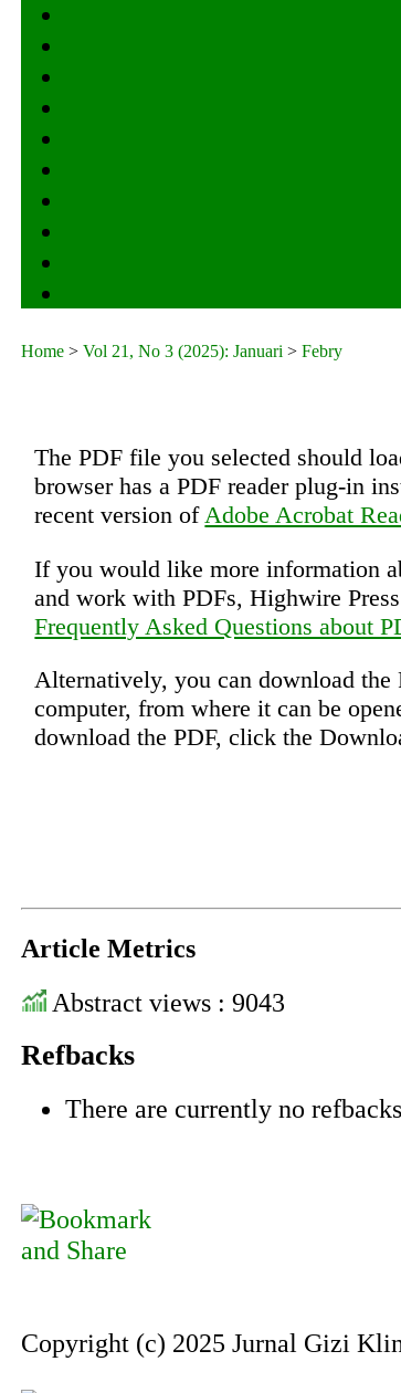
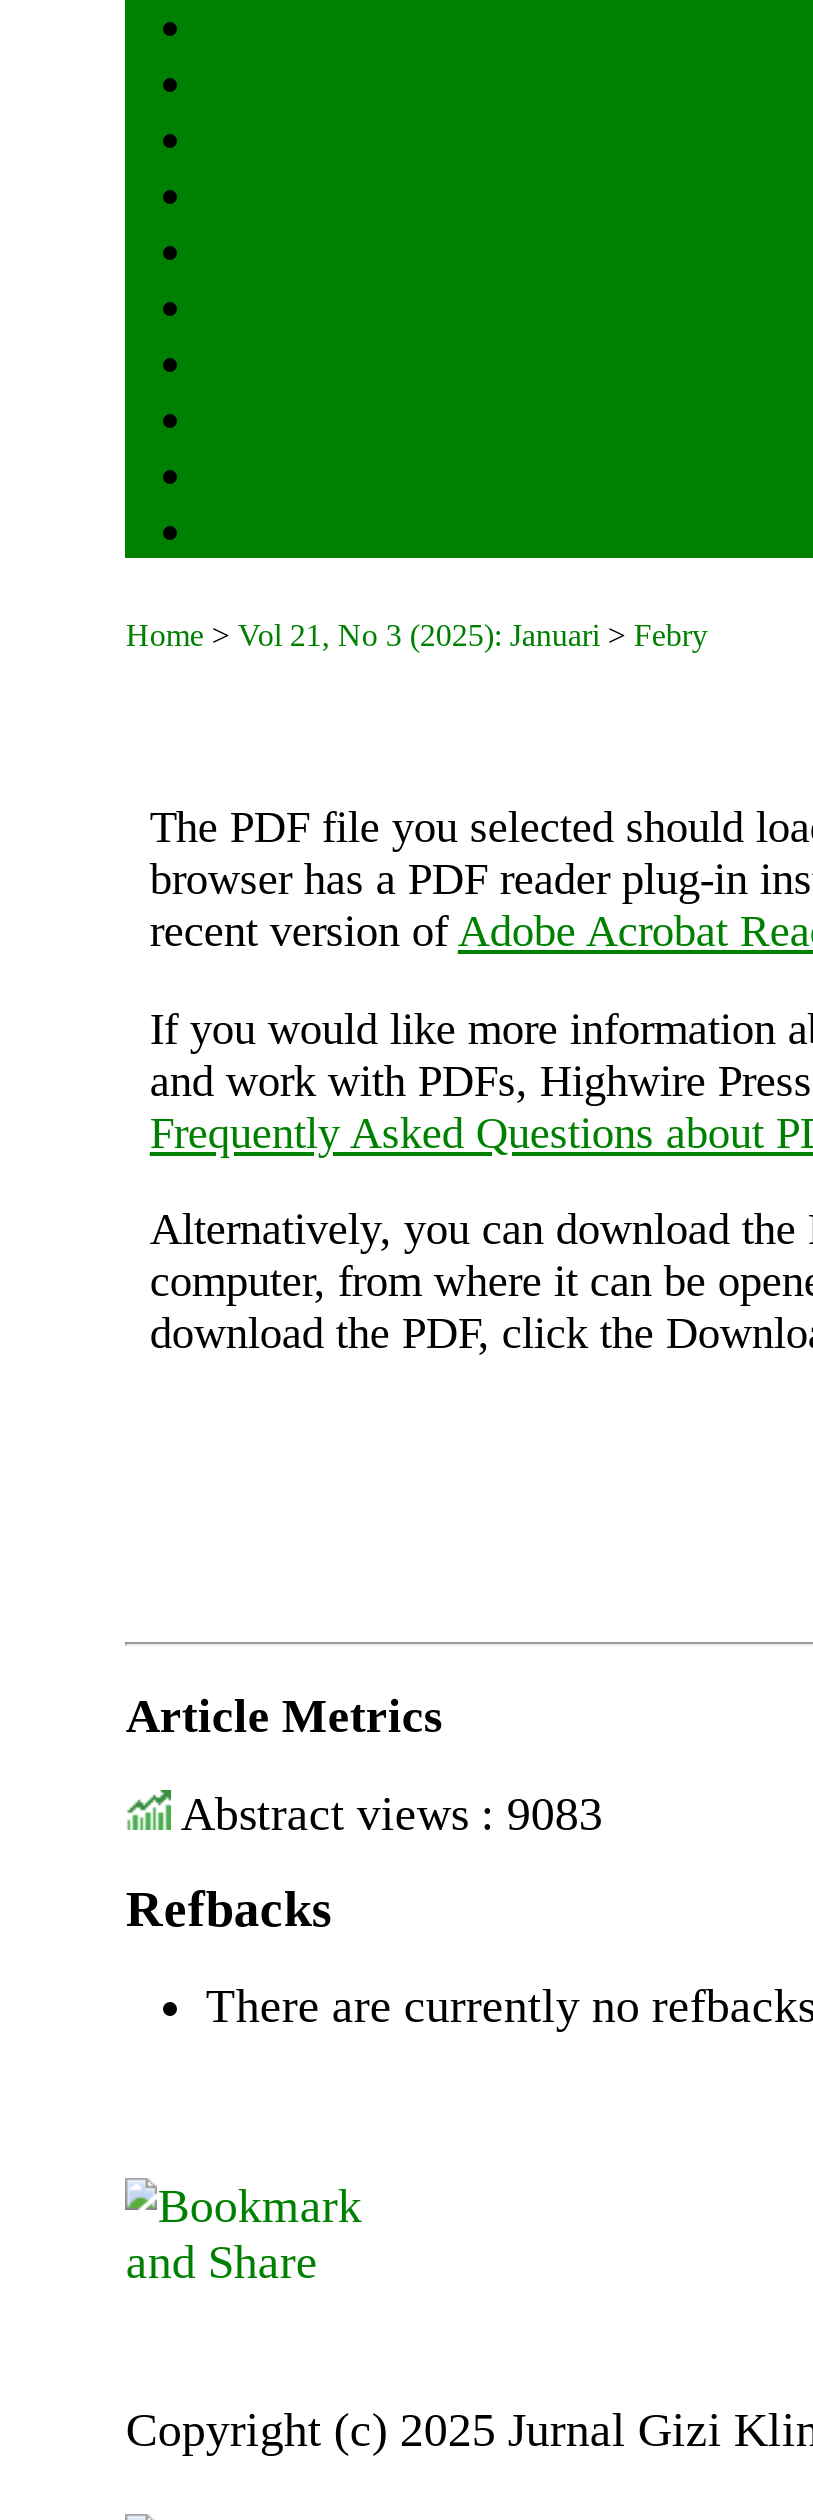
- Abstract views : 9043
+ Abstract views : 9083
